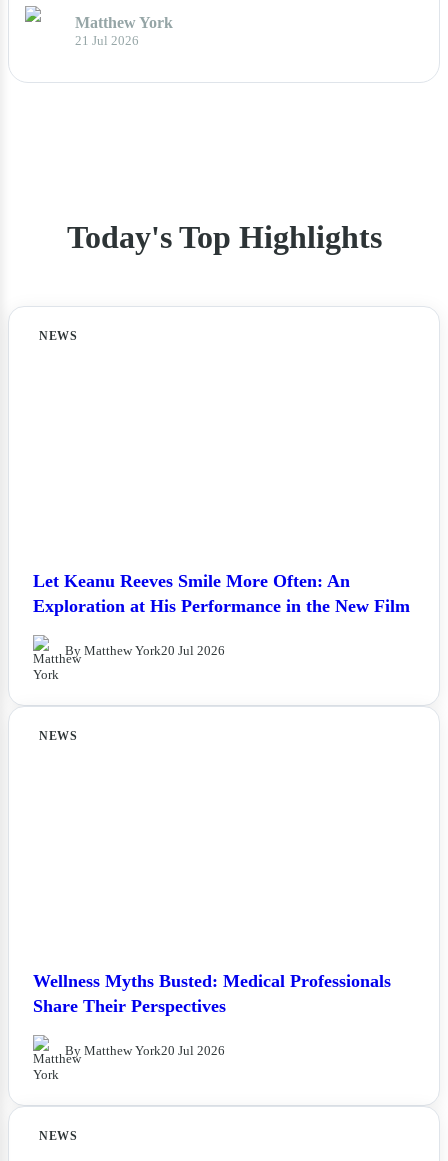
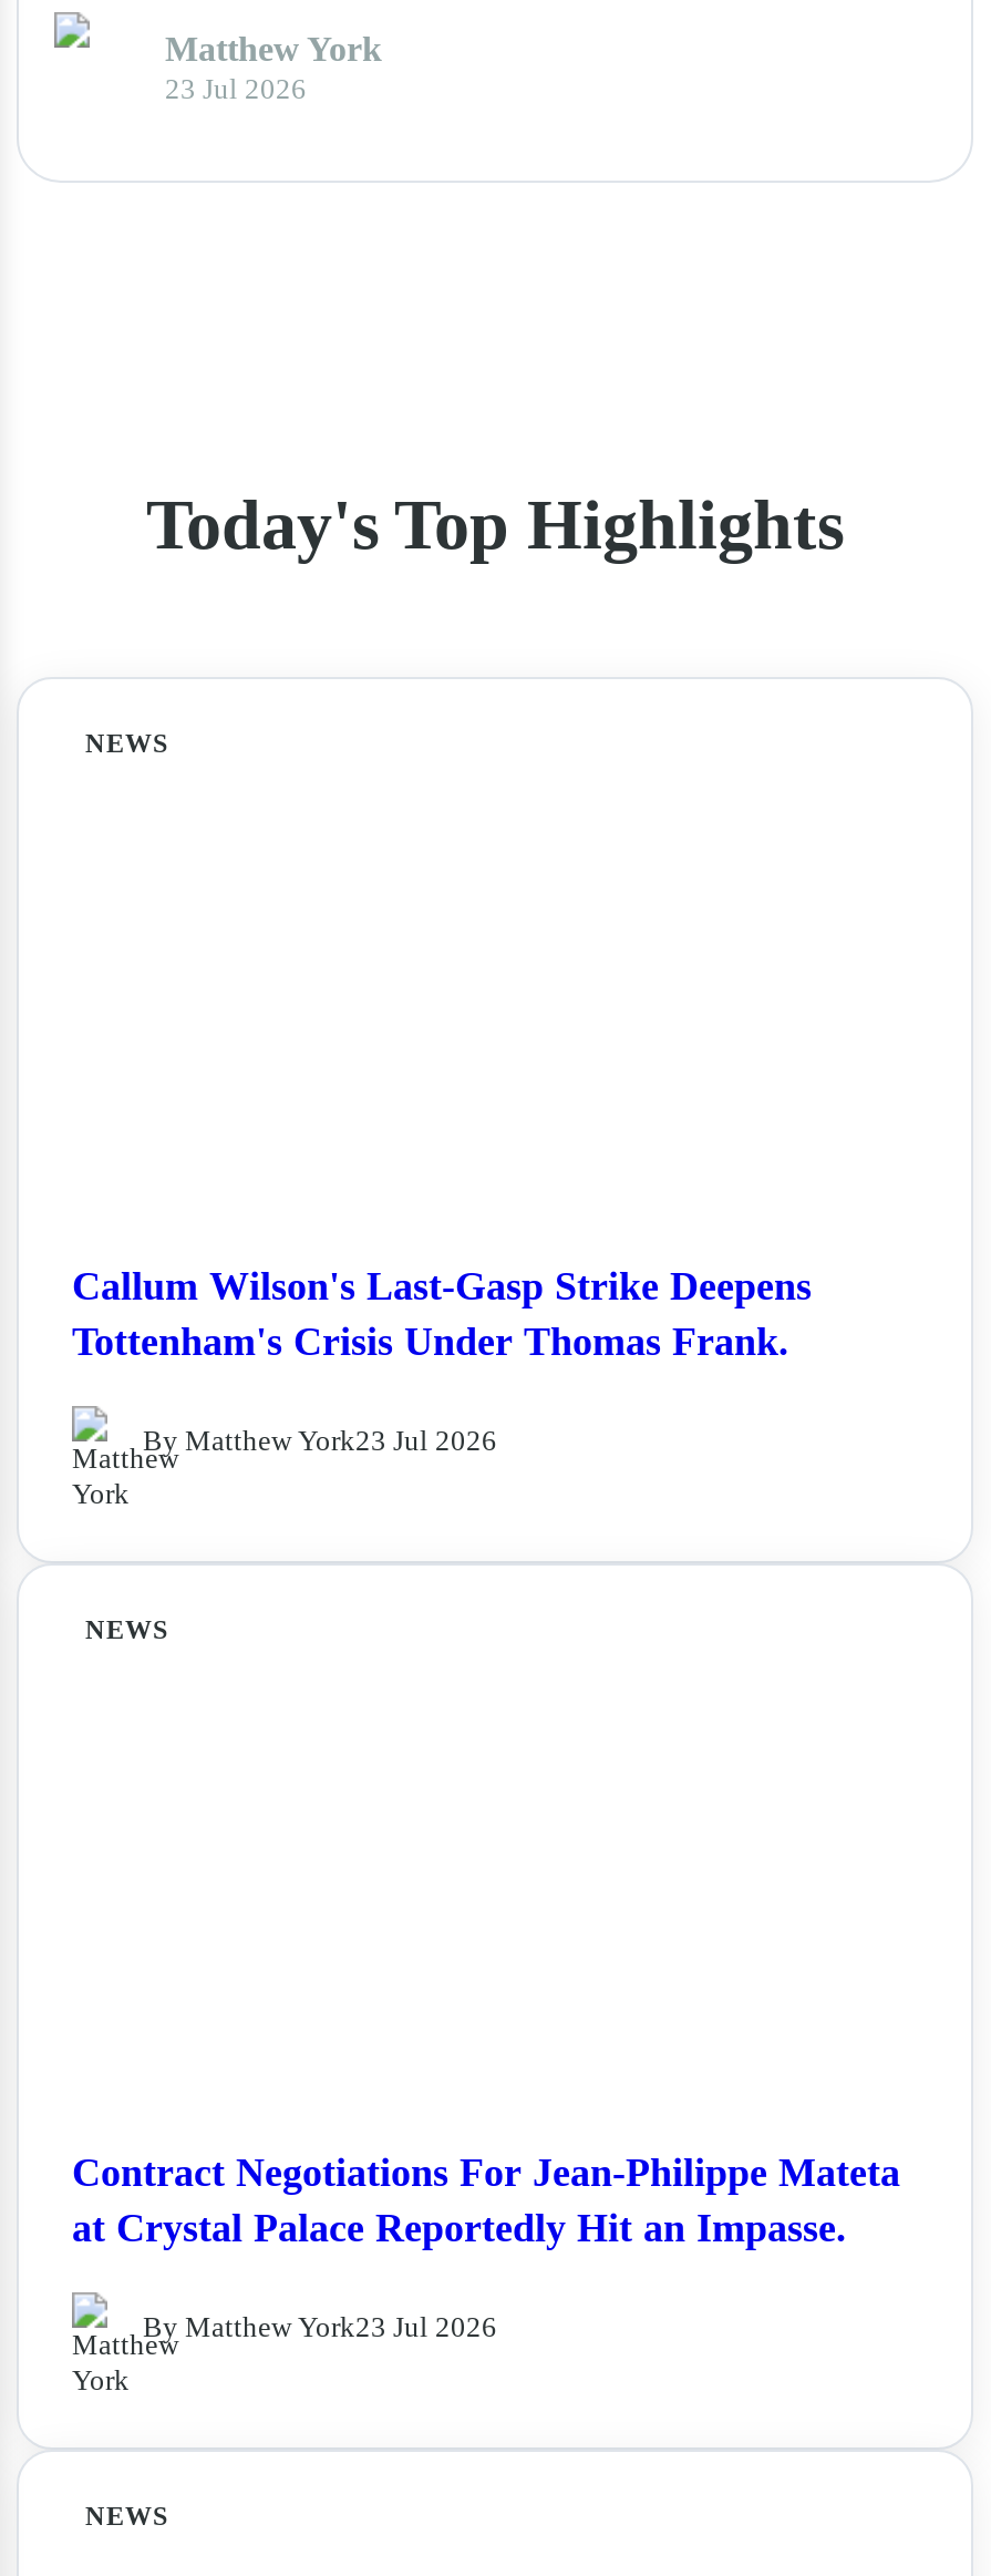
- 21 Jul 2026
+ 23 Jul 2026

- Let Keanu Reeves Smile More Often: An
- Exploration at His Performance in the New Film
+ Callum Wilson's Last-Gasp Strike Deepens
+ Tottenham's Crisis Under Thomas Frank.

- By Matthew York20 Jul 2026
+ By Matthew York23 Jul 2026

- Wellness Myths Busted: Medical Professionals
- Share Their Perspectives
+ Contract Negotiations For Jean-Philippe Mateta
+ at Crystal Palace Reportedly Hit an Impasse.

- By Matthew York20 Jul 2026
+ By Matthew York23 Jul 2026
